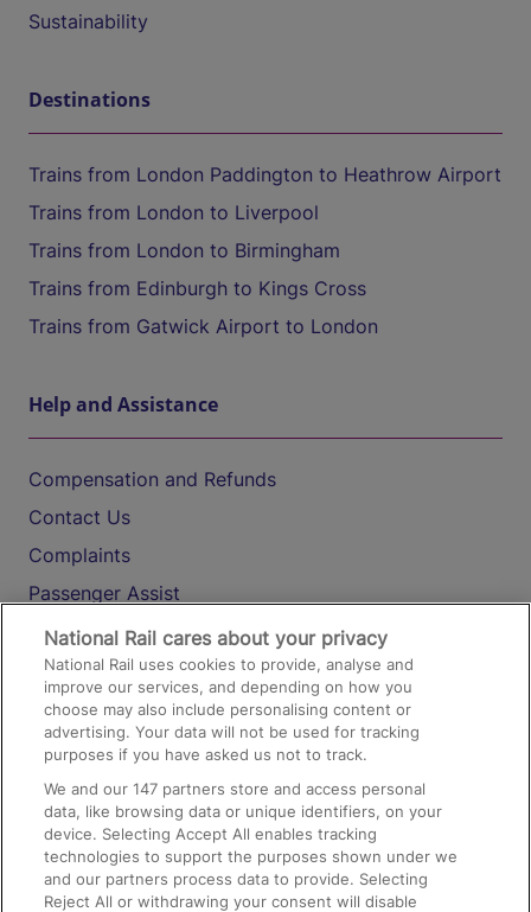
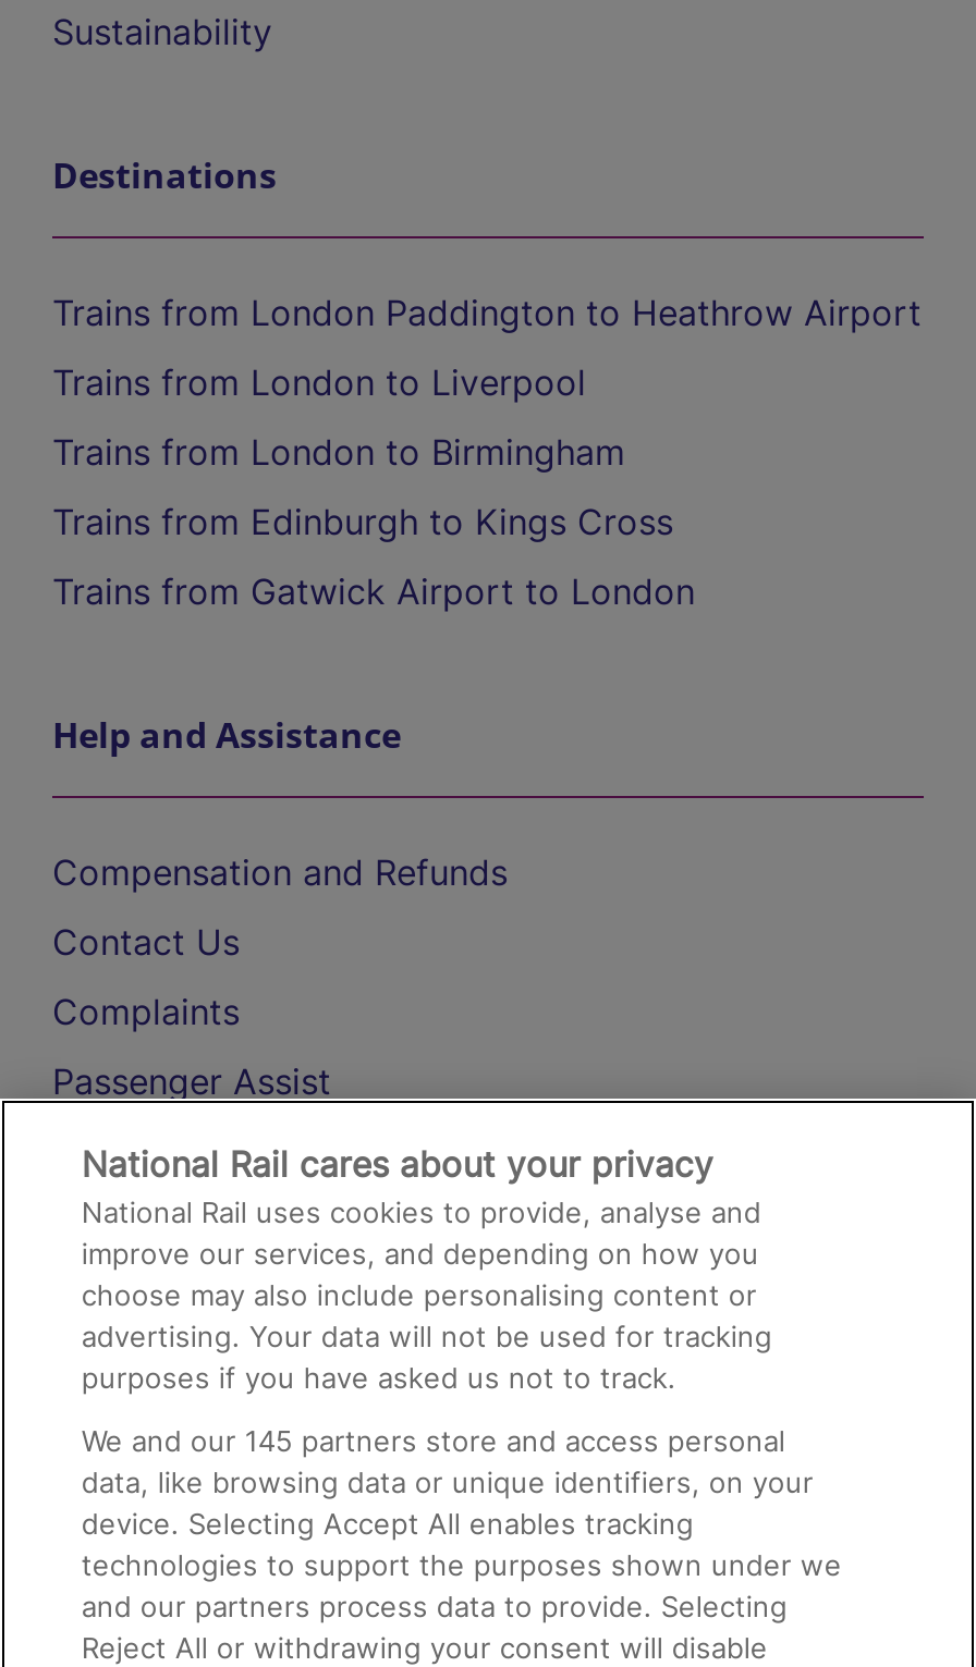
- We and our 147 partners store and access personal
+ We and our 145 partners store and access personal
